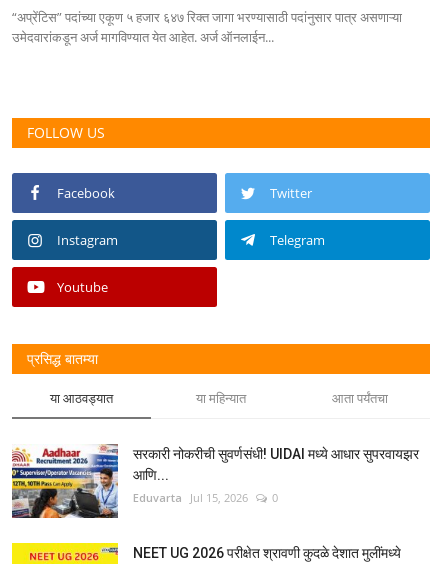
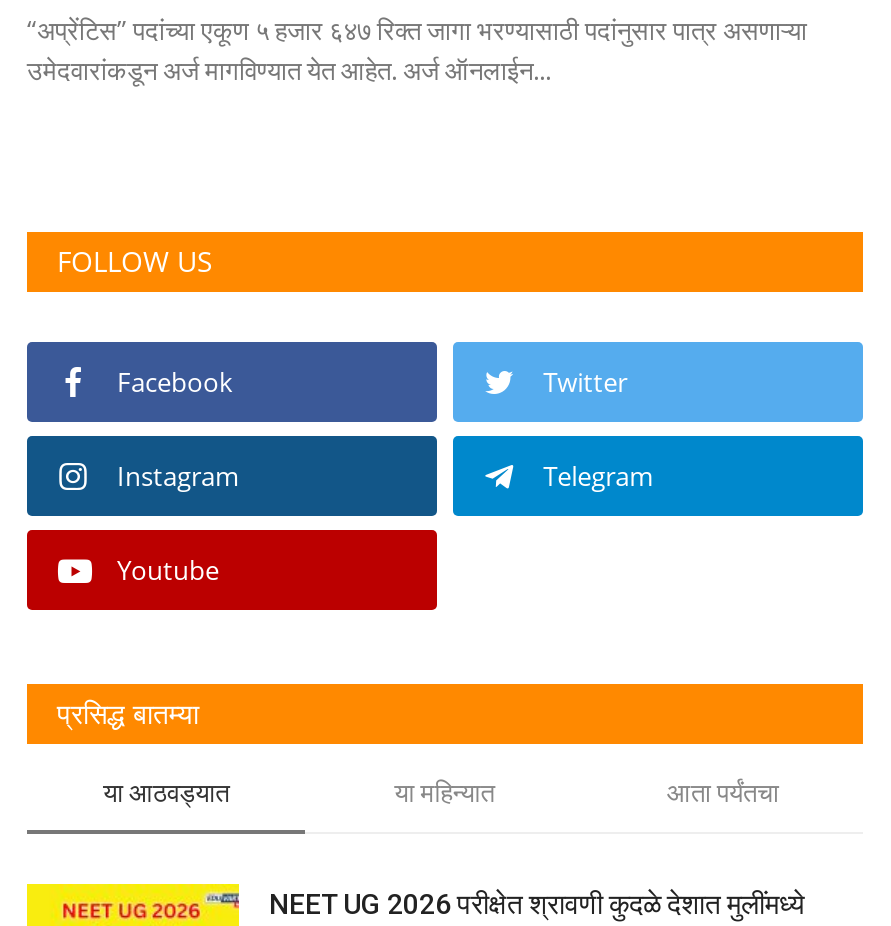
- [image]
- सरकारी नोकरीची सुवर्णसंधी! UIDAI मध्ये आधार सुपरवायझर
- आणि...
- Eduvarta Jul 15, 2026
- 0
